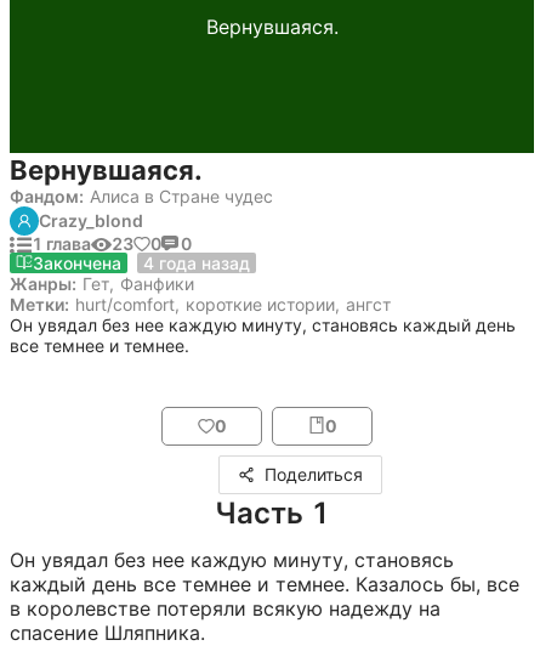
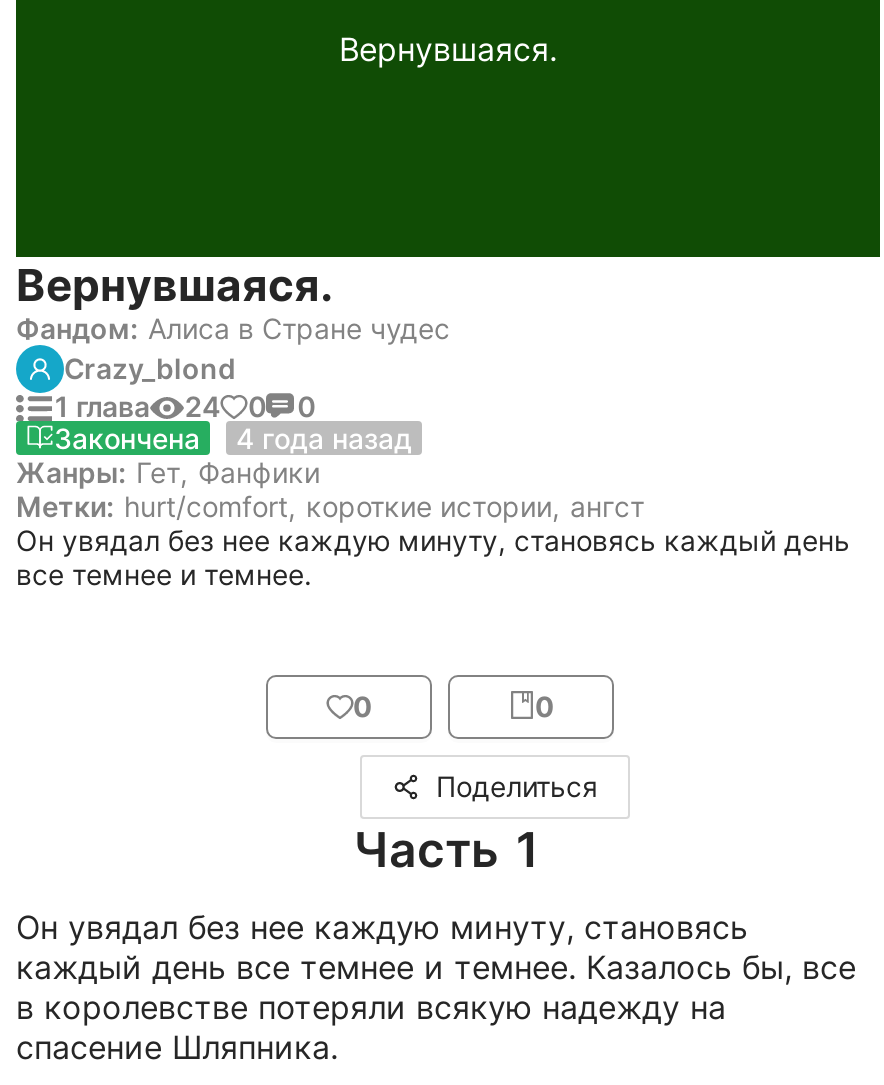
- 1 глава 23 0 0
+ 1 глава 24 0 0
